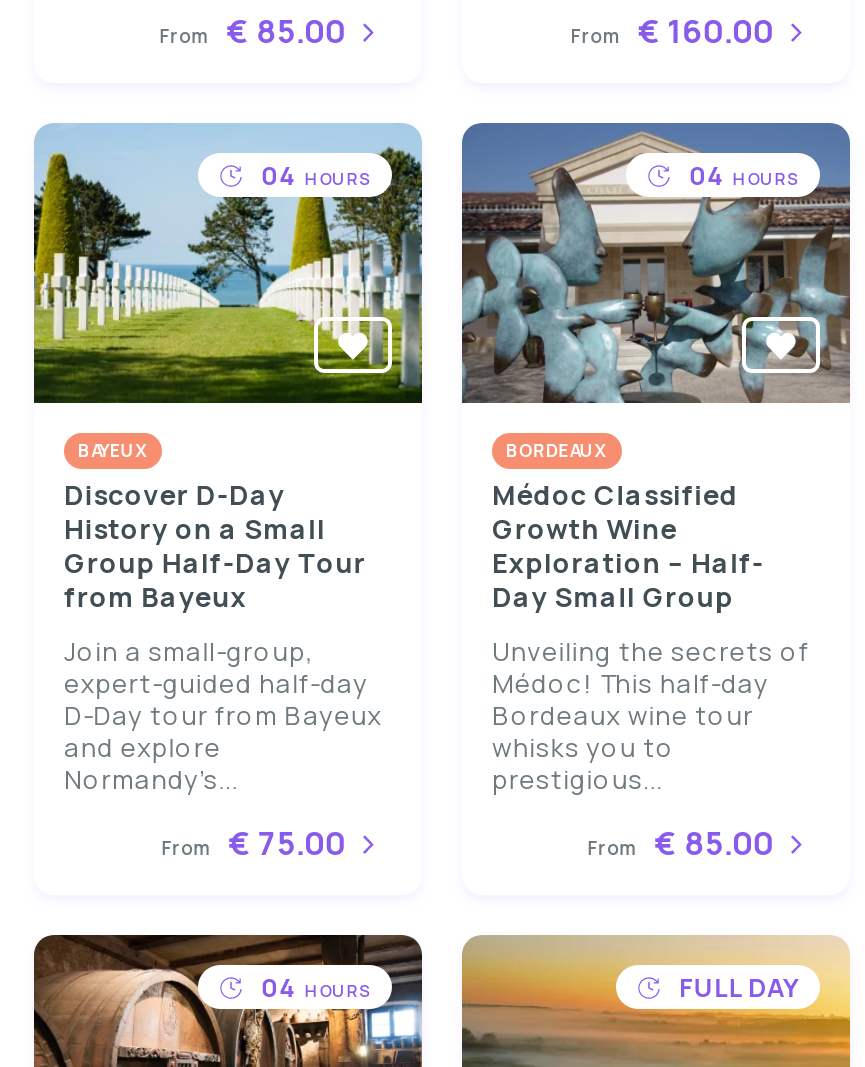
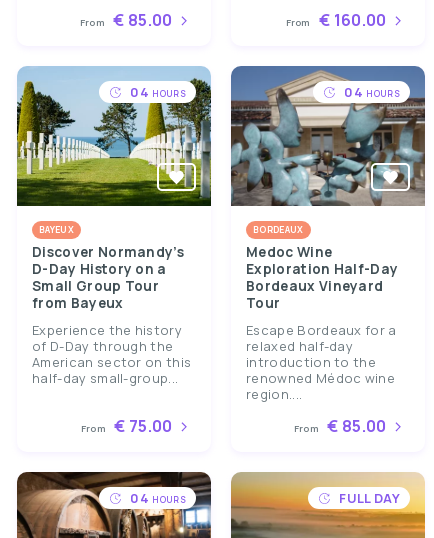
- Discover D-Day
- History on a Small
- Group Half-Day Tour
+ Discover Normandy’s
+ D-Day History on a
+ Small Group Tour

- Médoc Classified
- Growth Wine
- Exploration – Half-
- Day Small Group
+ Medoc Wine
+ Exploration Half-Day
+ Bordeaux Vineyard
+ Tour

- Join a small-group,
- expert-guided half-day
- D-Day tour from Bayeux
- and explore
- Normandy’s...
+ Experience the history
+ of D-Day through the
+ American sector on this
+ half-day small-group...

- Unveiling the secrets of
- Médoc! This half-day
- Bordeaux wine tour
- whisks you to
- prestigious...
+ Escape Bordeaux for a
+ relaxed half-day
+ introduction to the
+ renowned Médoc wine
+ region....
